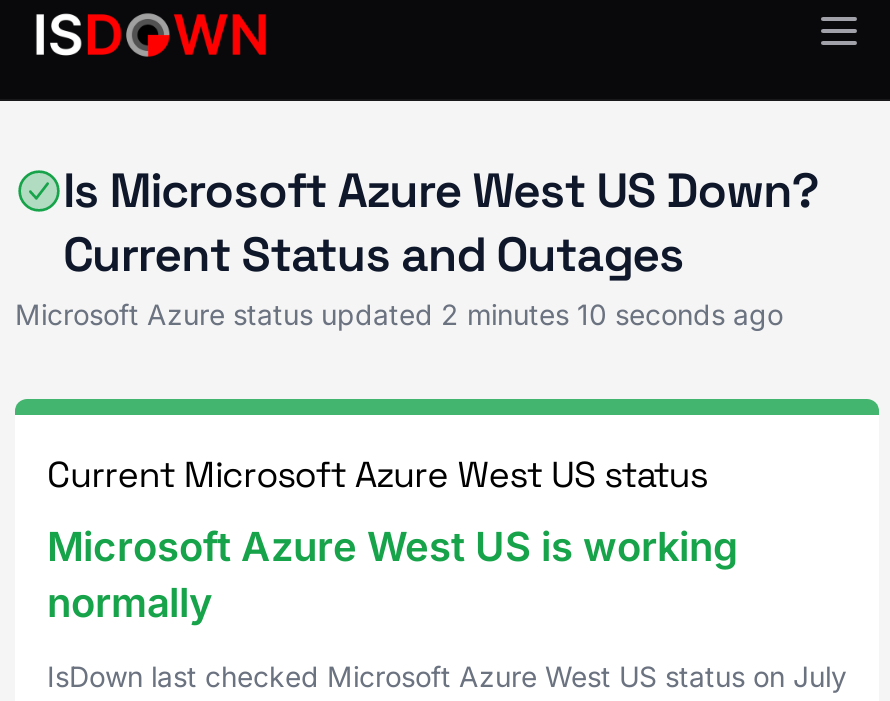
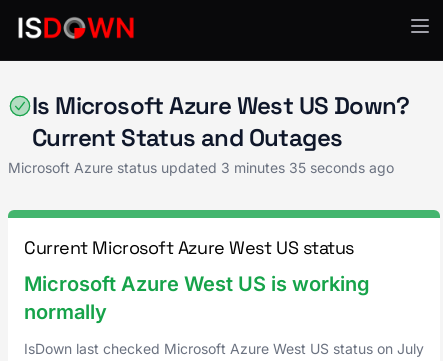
- Microsoft Azure status updated 2 minutes 10 seconds ago
+ Microsoft Azure status updated 3 minutes 35 seconds ago
